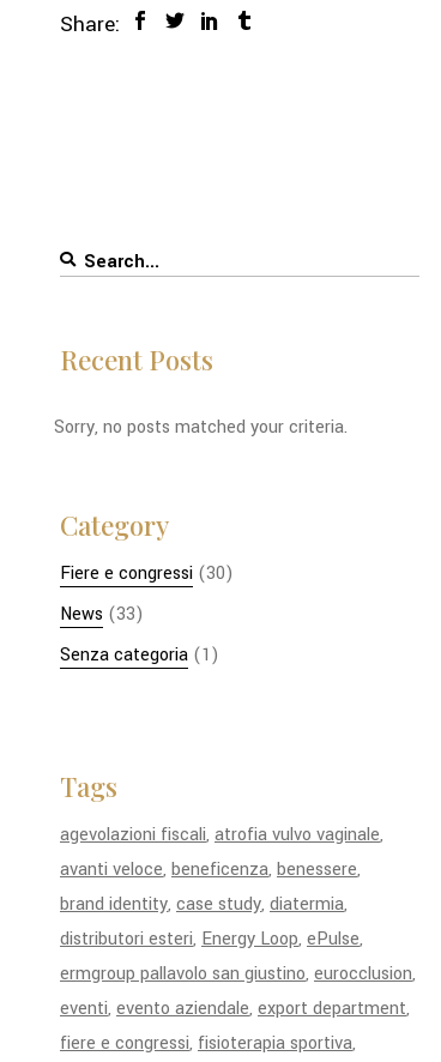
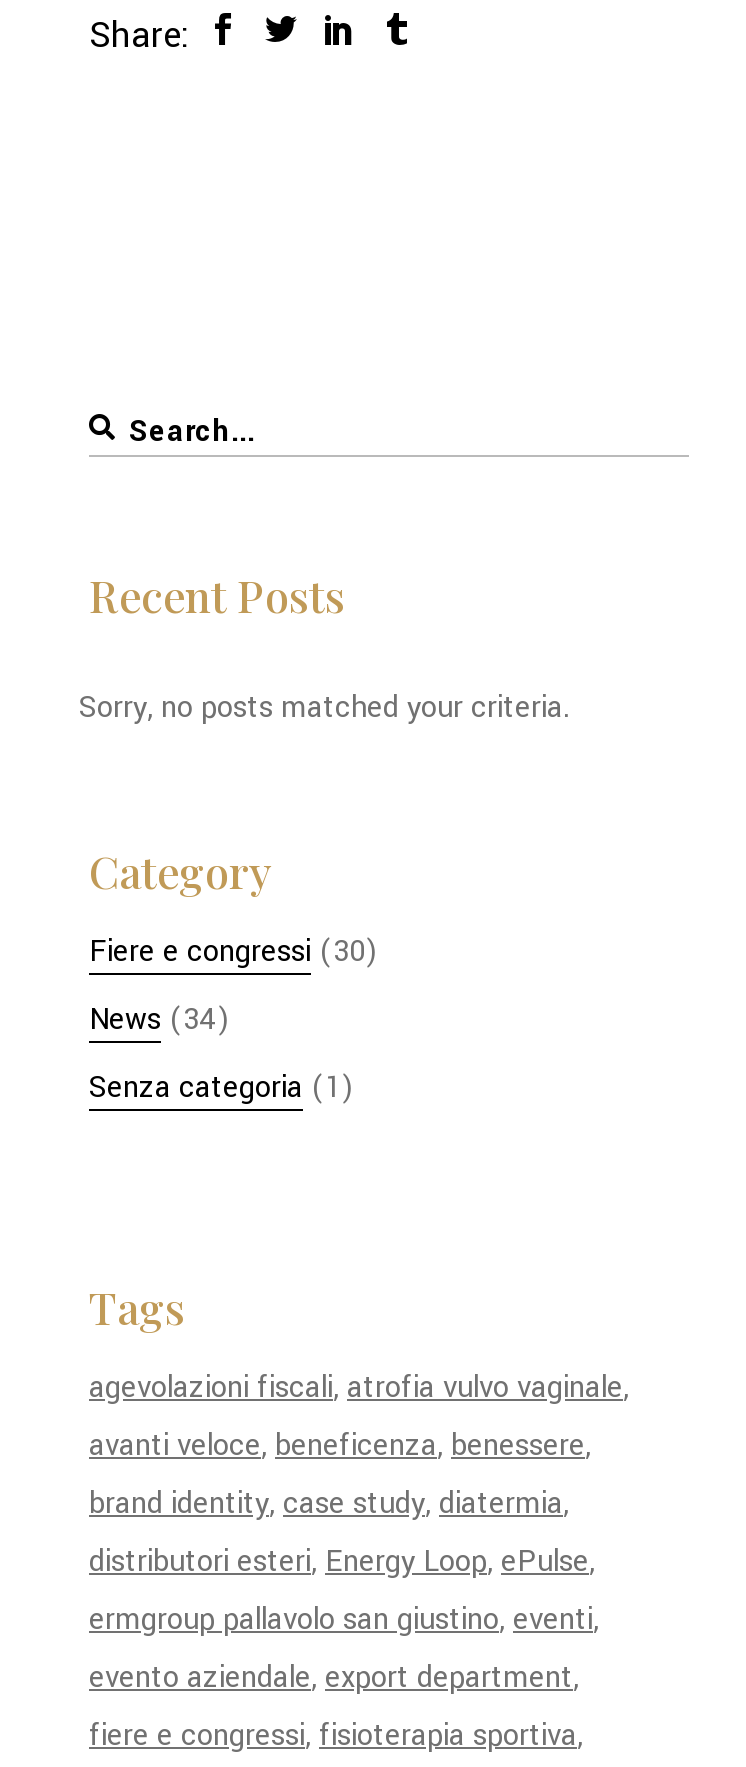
- News (33)
+ News (34)

- ermgroup pallavolo san giustino eurocclusion
- eventi evento aziendale export department
+ ermgroup pallavolo san giustino eventi
+ evento aziendale export department
